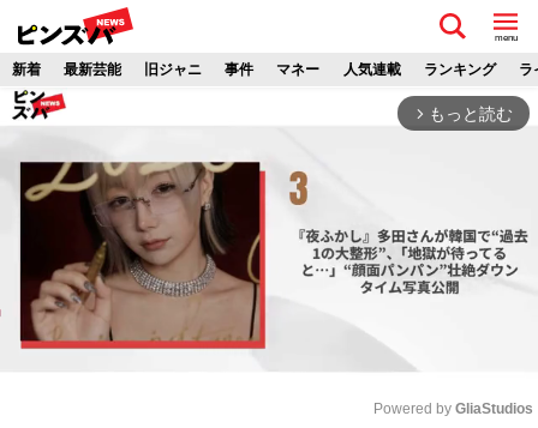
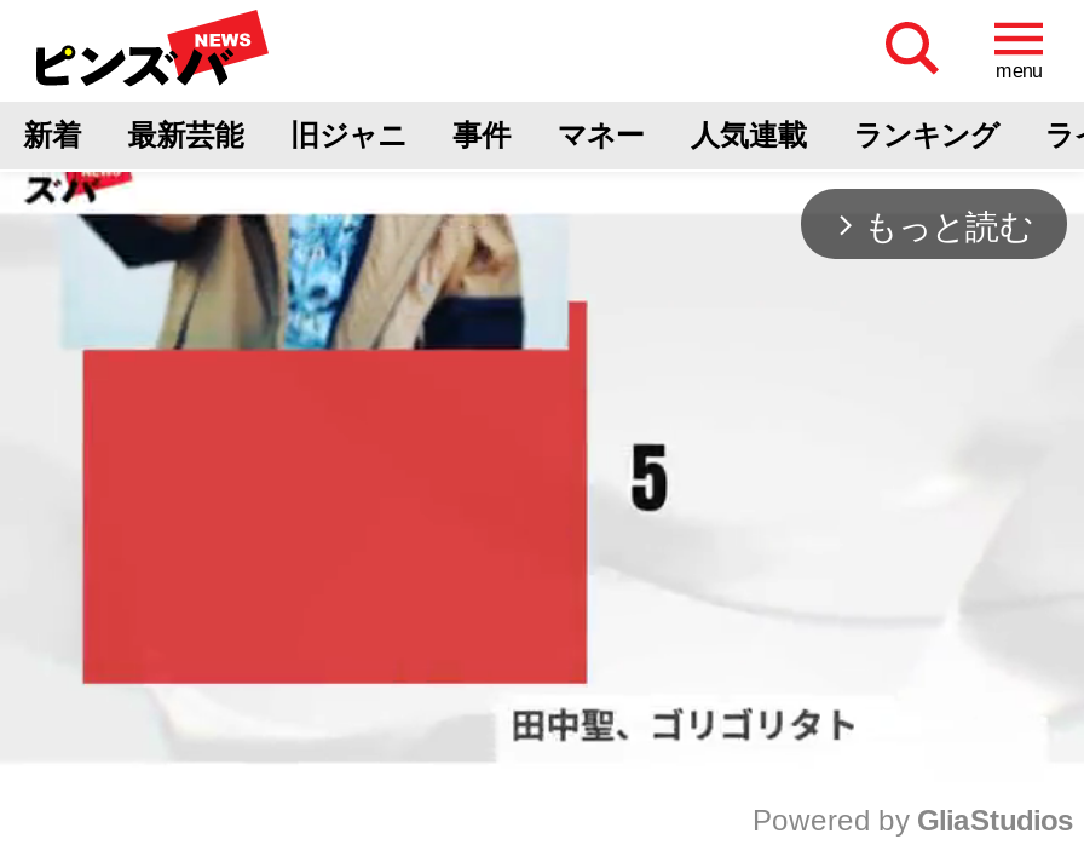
- [image]
+ [image]
